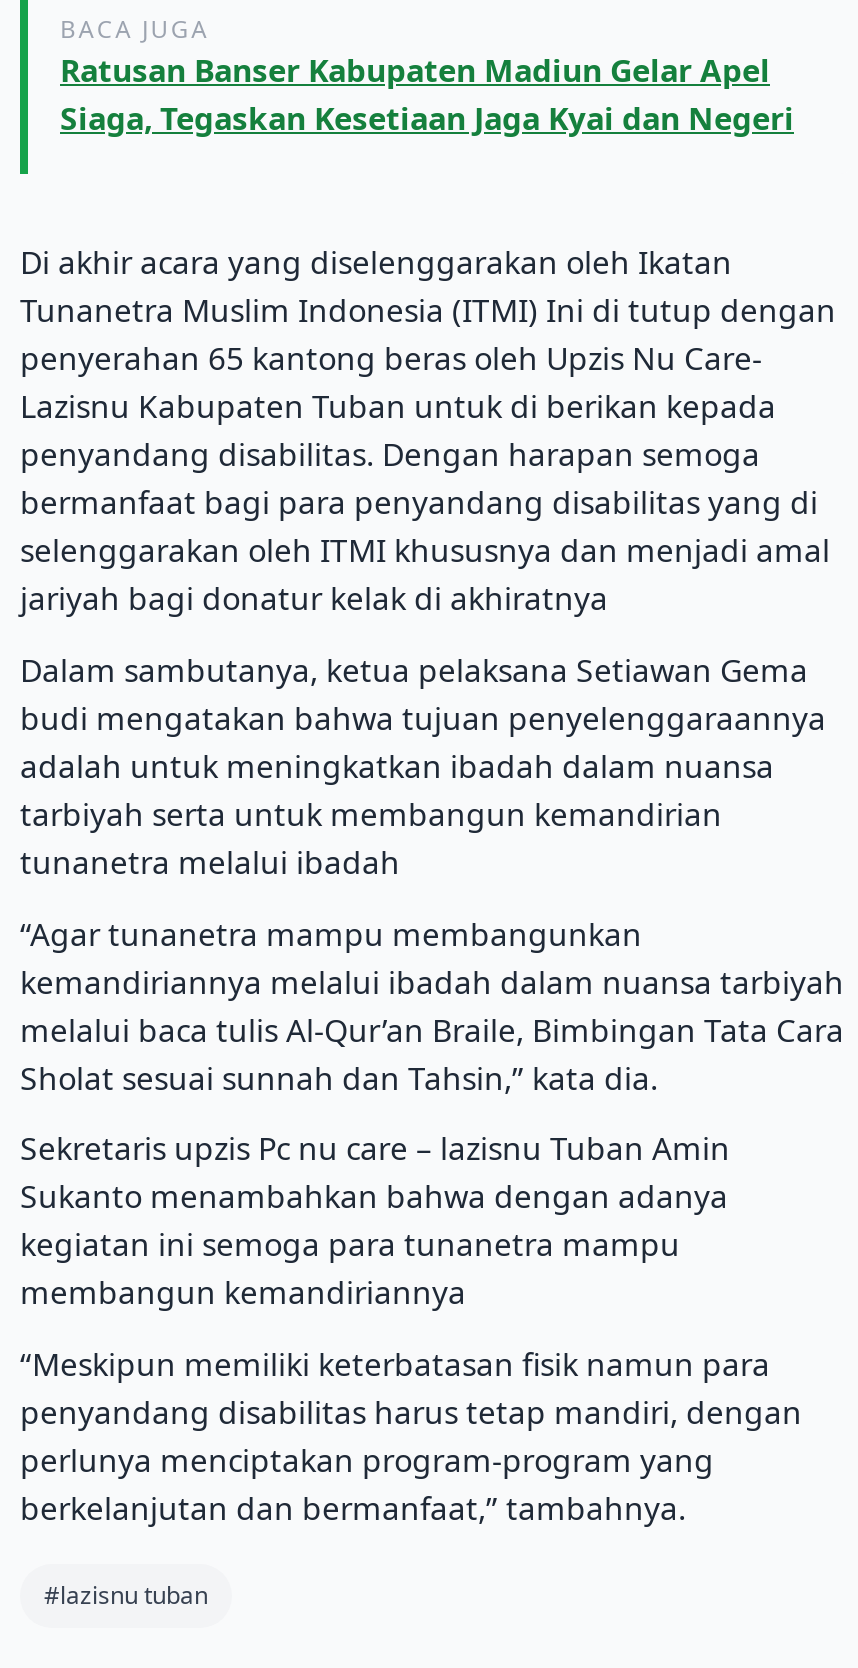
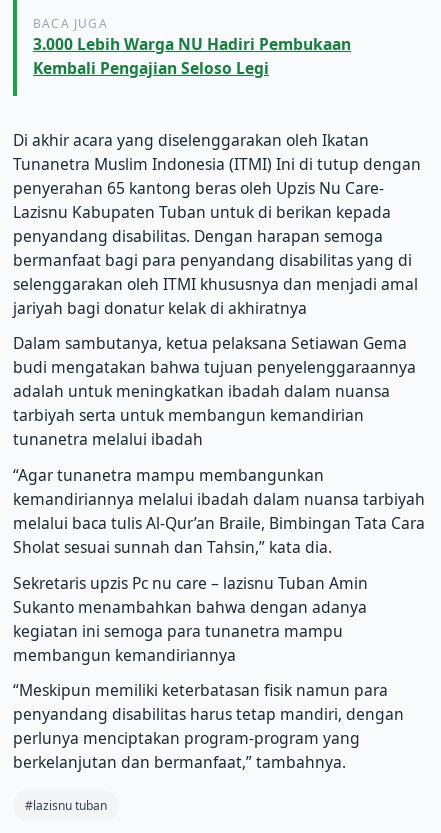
- Ratusan Banser Kabupaten Madiun Gelar Apel
- Siaga, Tegaskan Kesetiaan Jaga Kyai dan Negeri
+ 3.000 Lebih Warga NU Hadiri Pembukaan
+ Kembali Pengajian Seloso Legi
